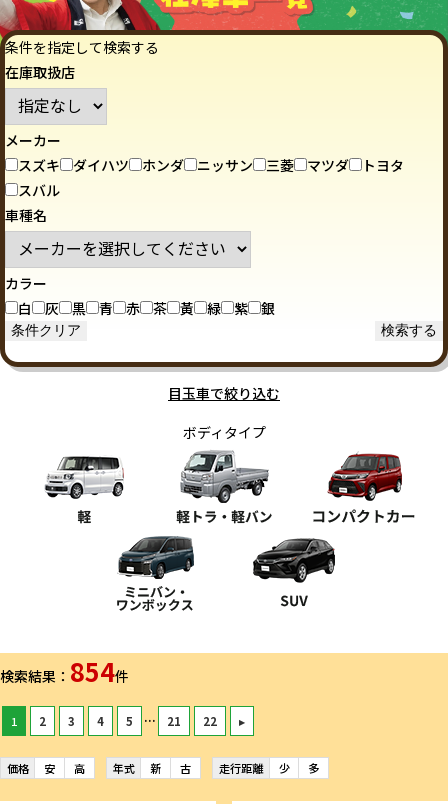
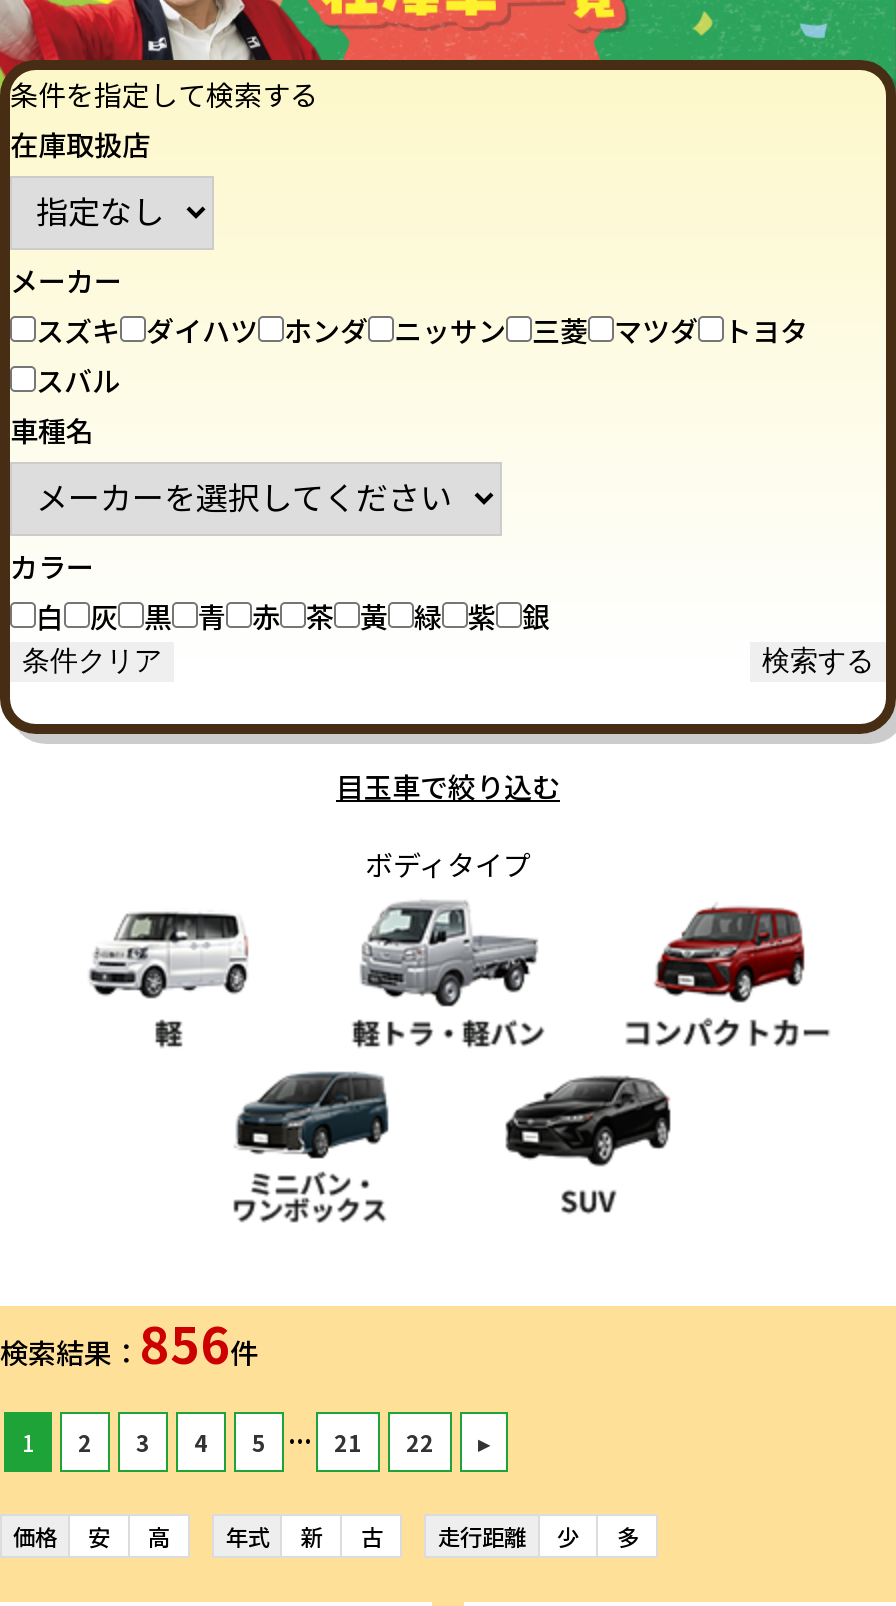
- 検索結果：854件
+ 検索結果：856件
